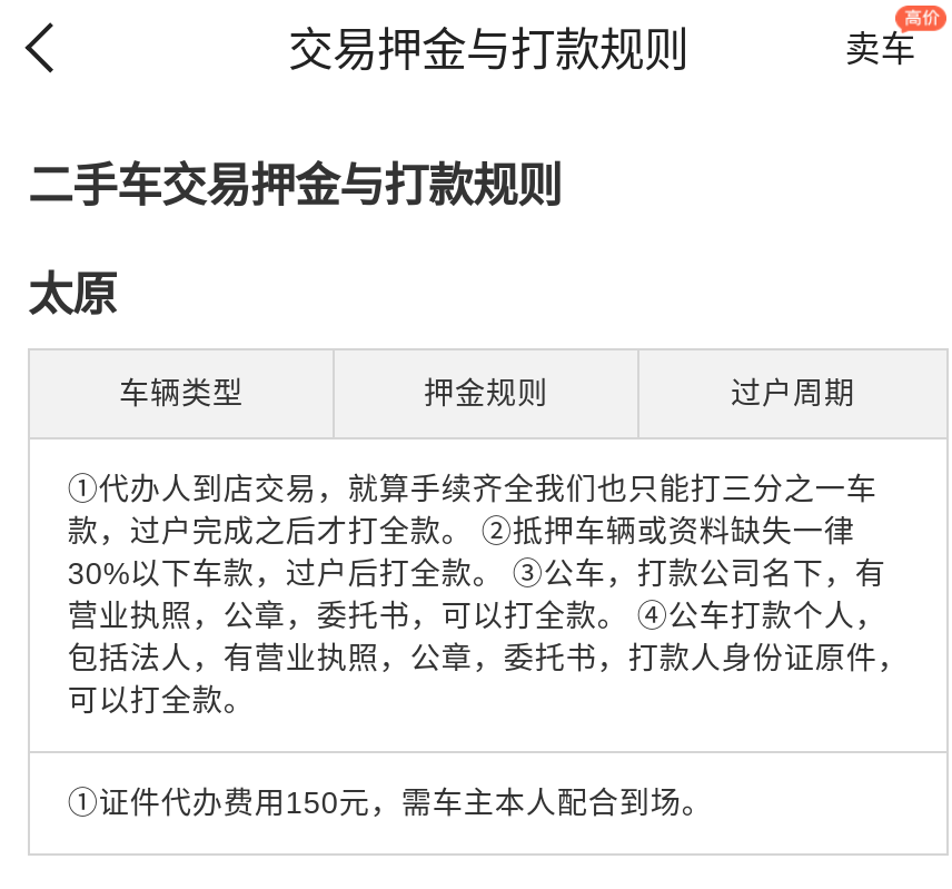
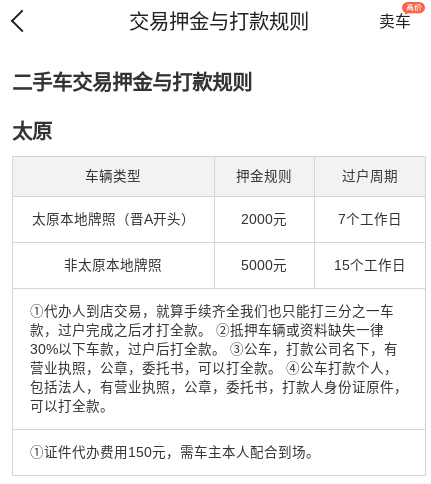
+ 太原本地牌照（晋A开头）
+ 2000元
+ 7个工作日
+ 非太原本地牌照
+ 5000元
+ 15个工作日
